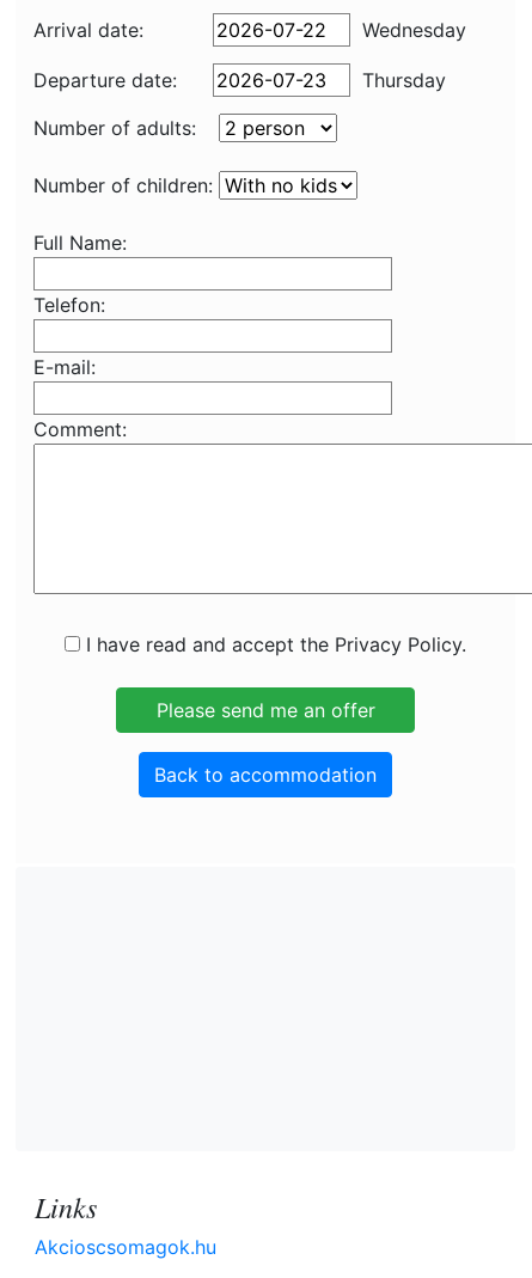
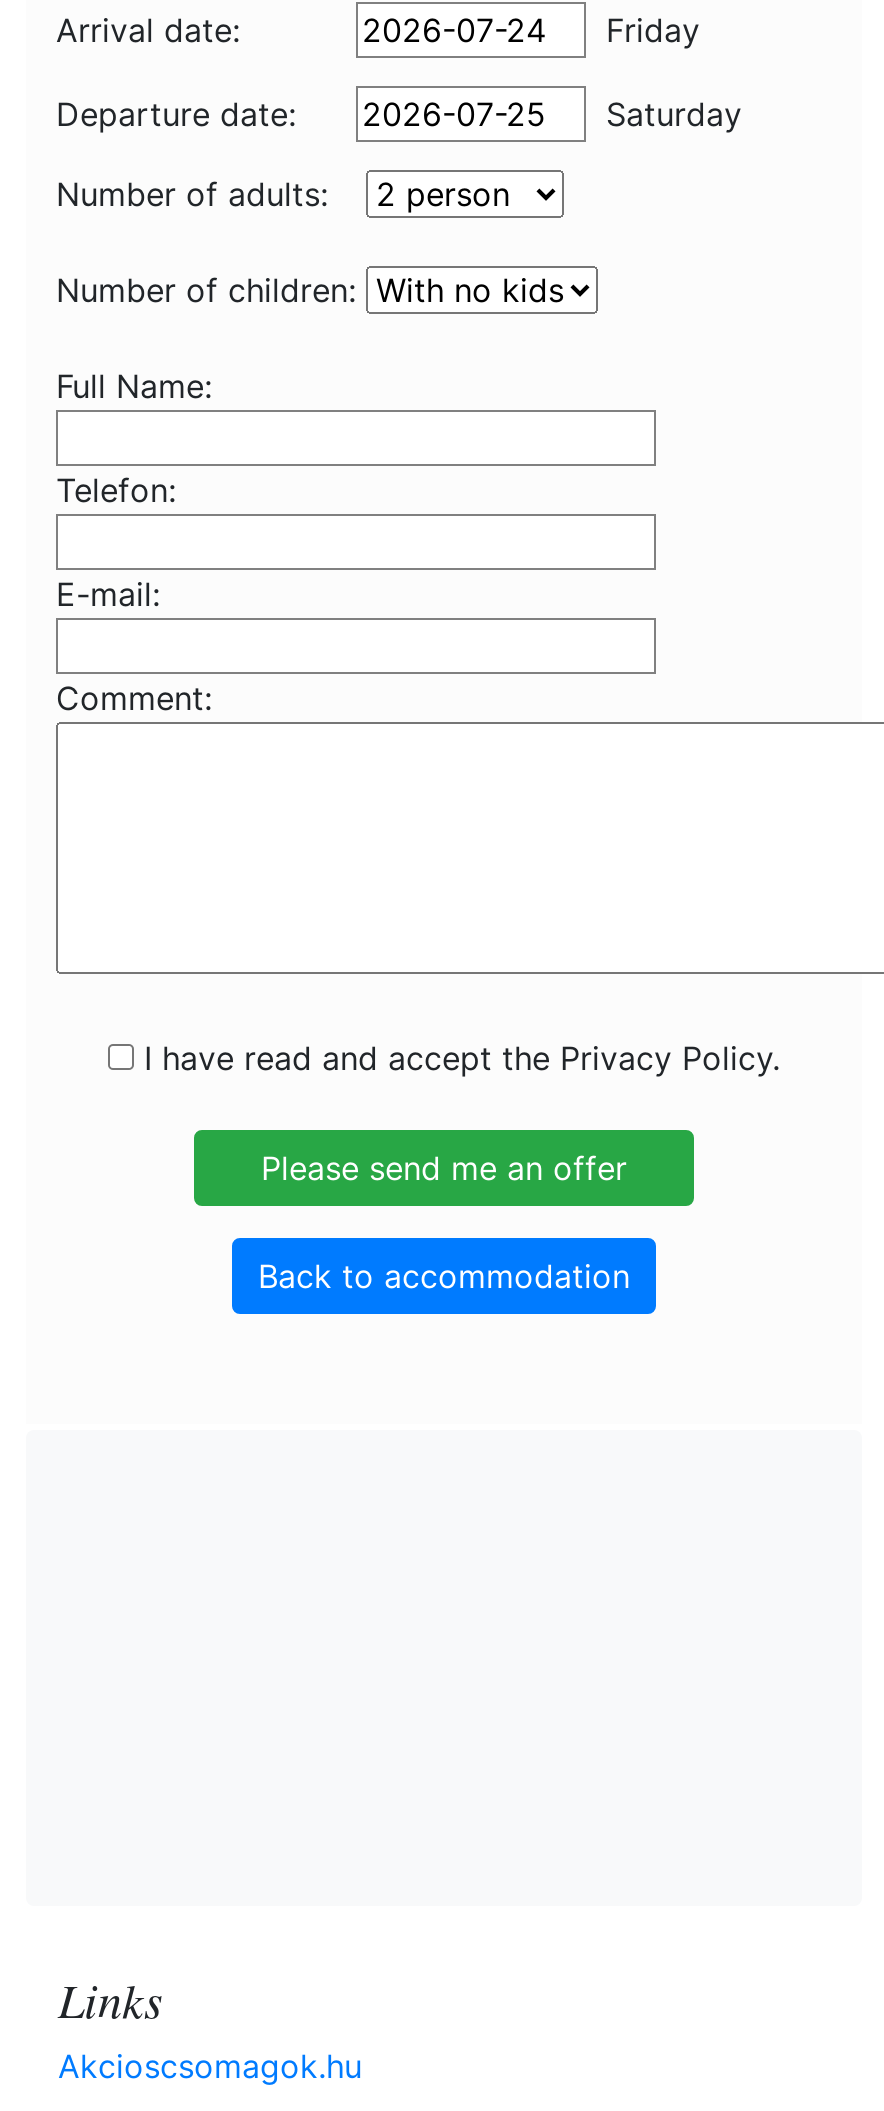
- Wednesday
+ Friday

- Thursday
+ Saturday
